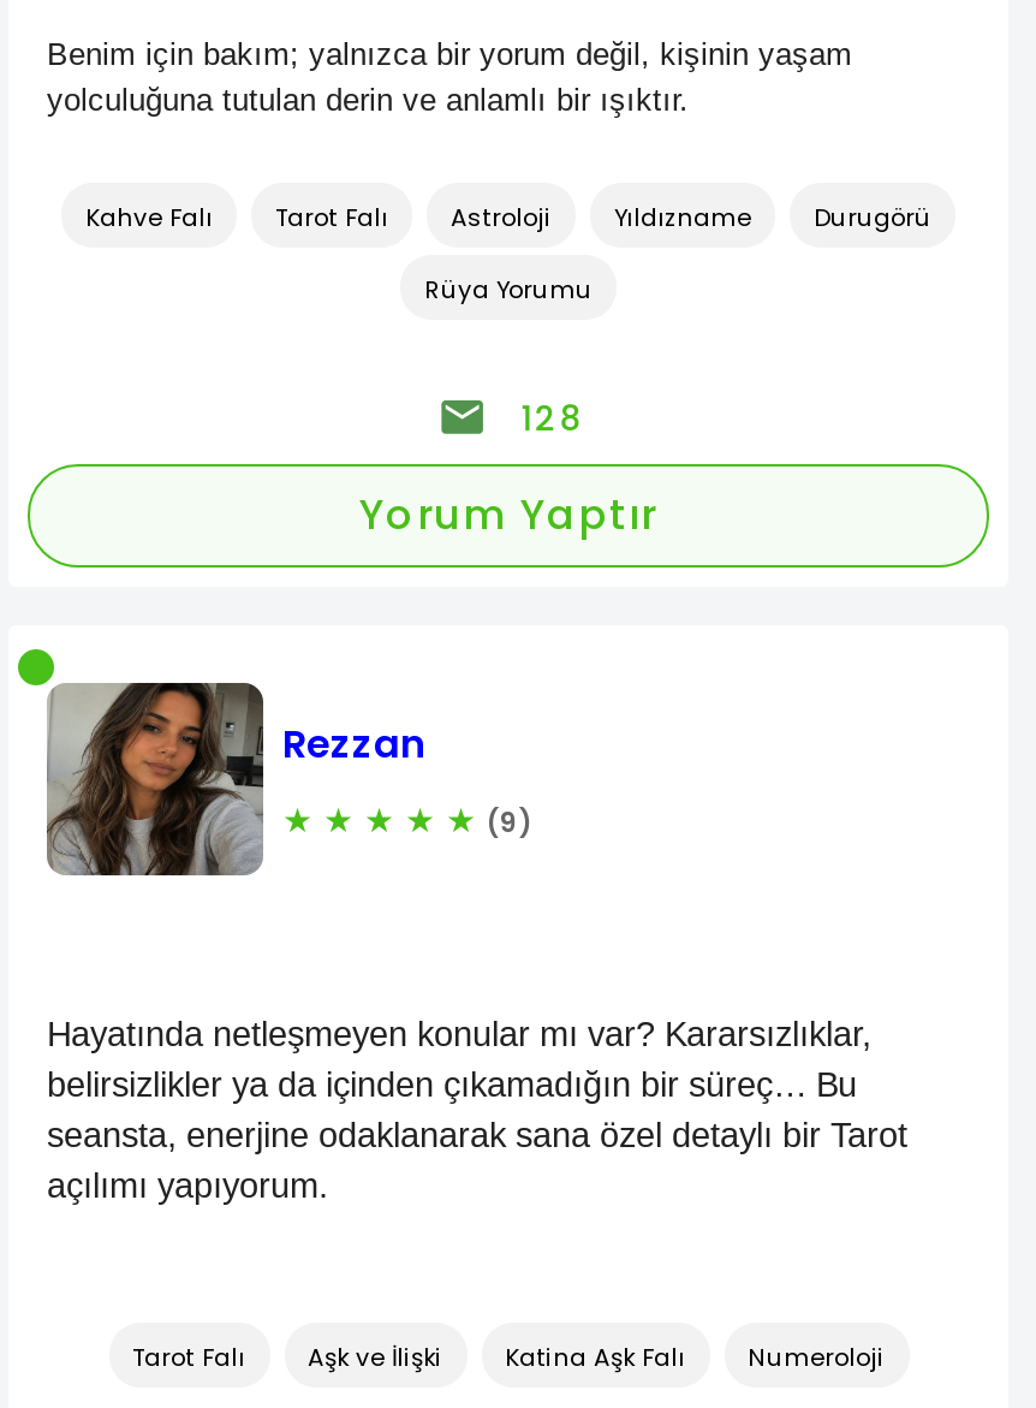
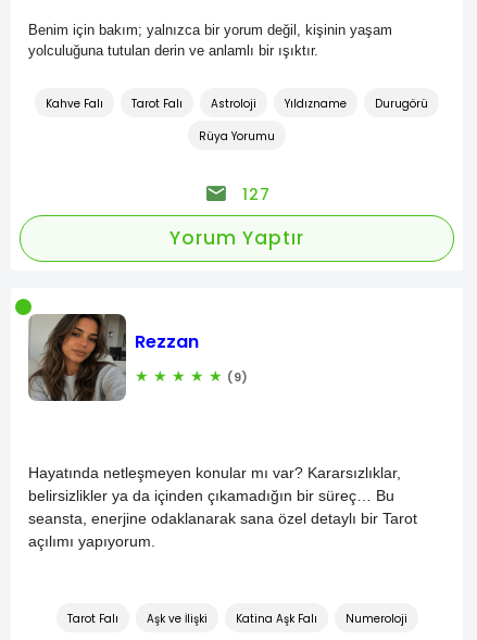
- 128
+ 127
